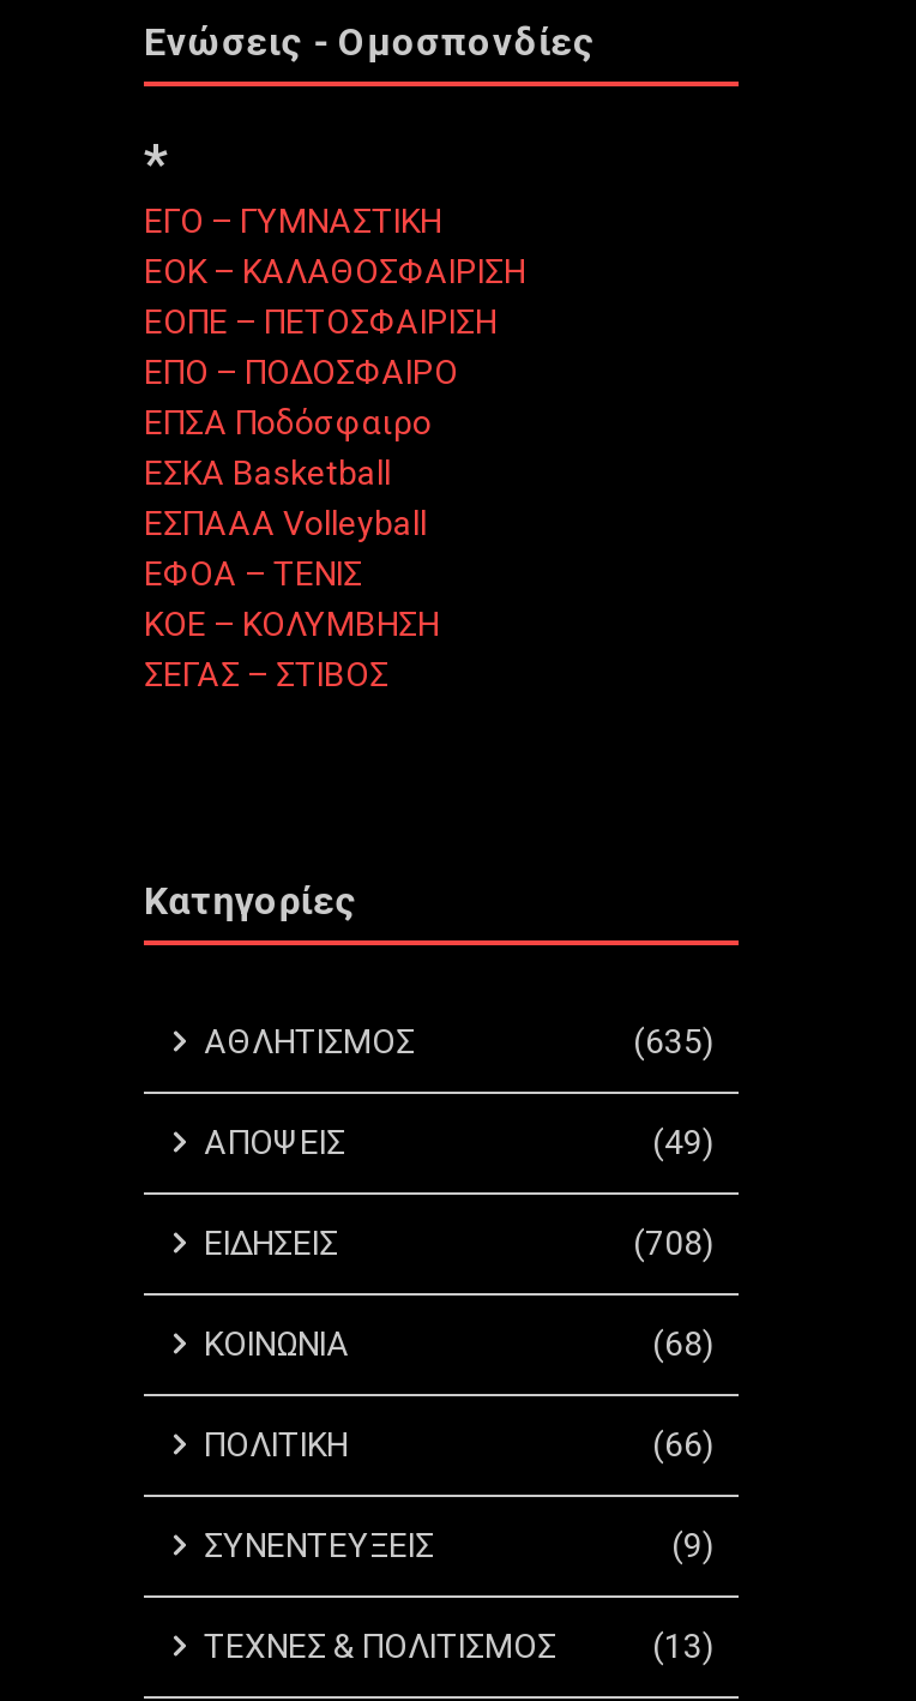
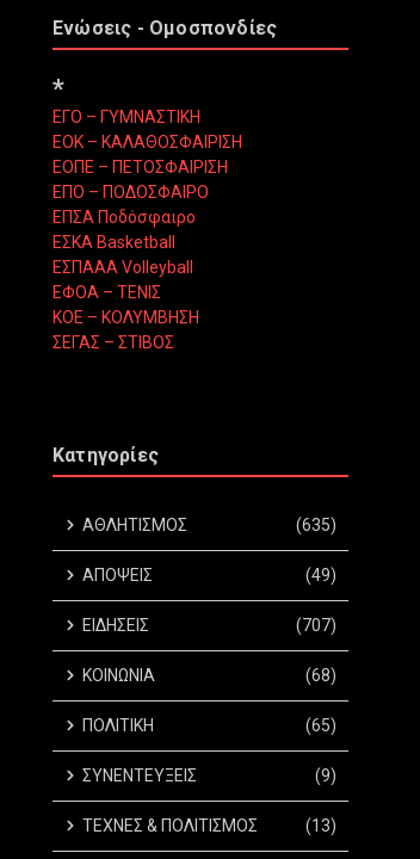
- (708)
+ (707)

- (66)
+ (65)
